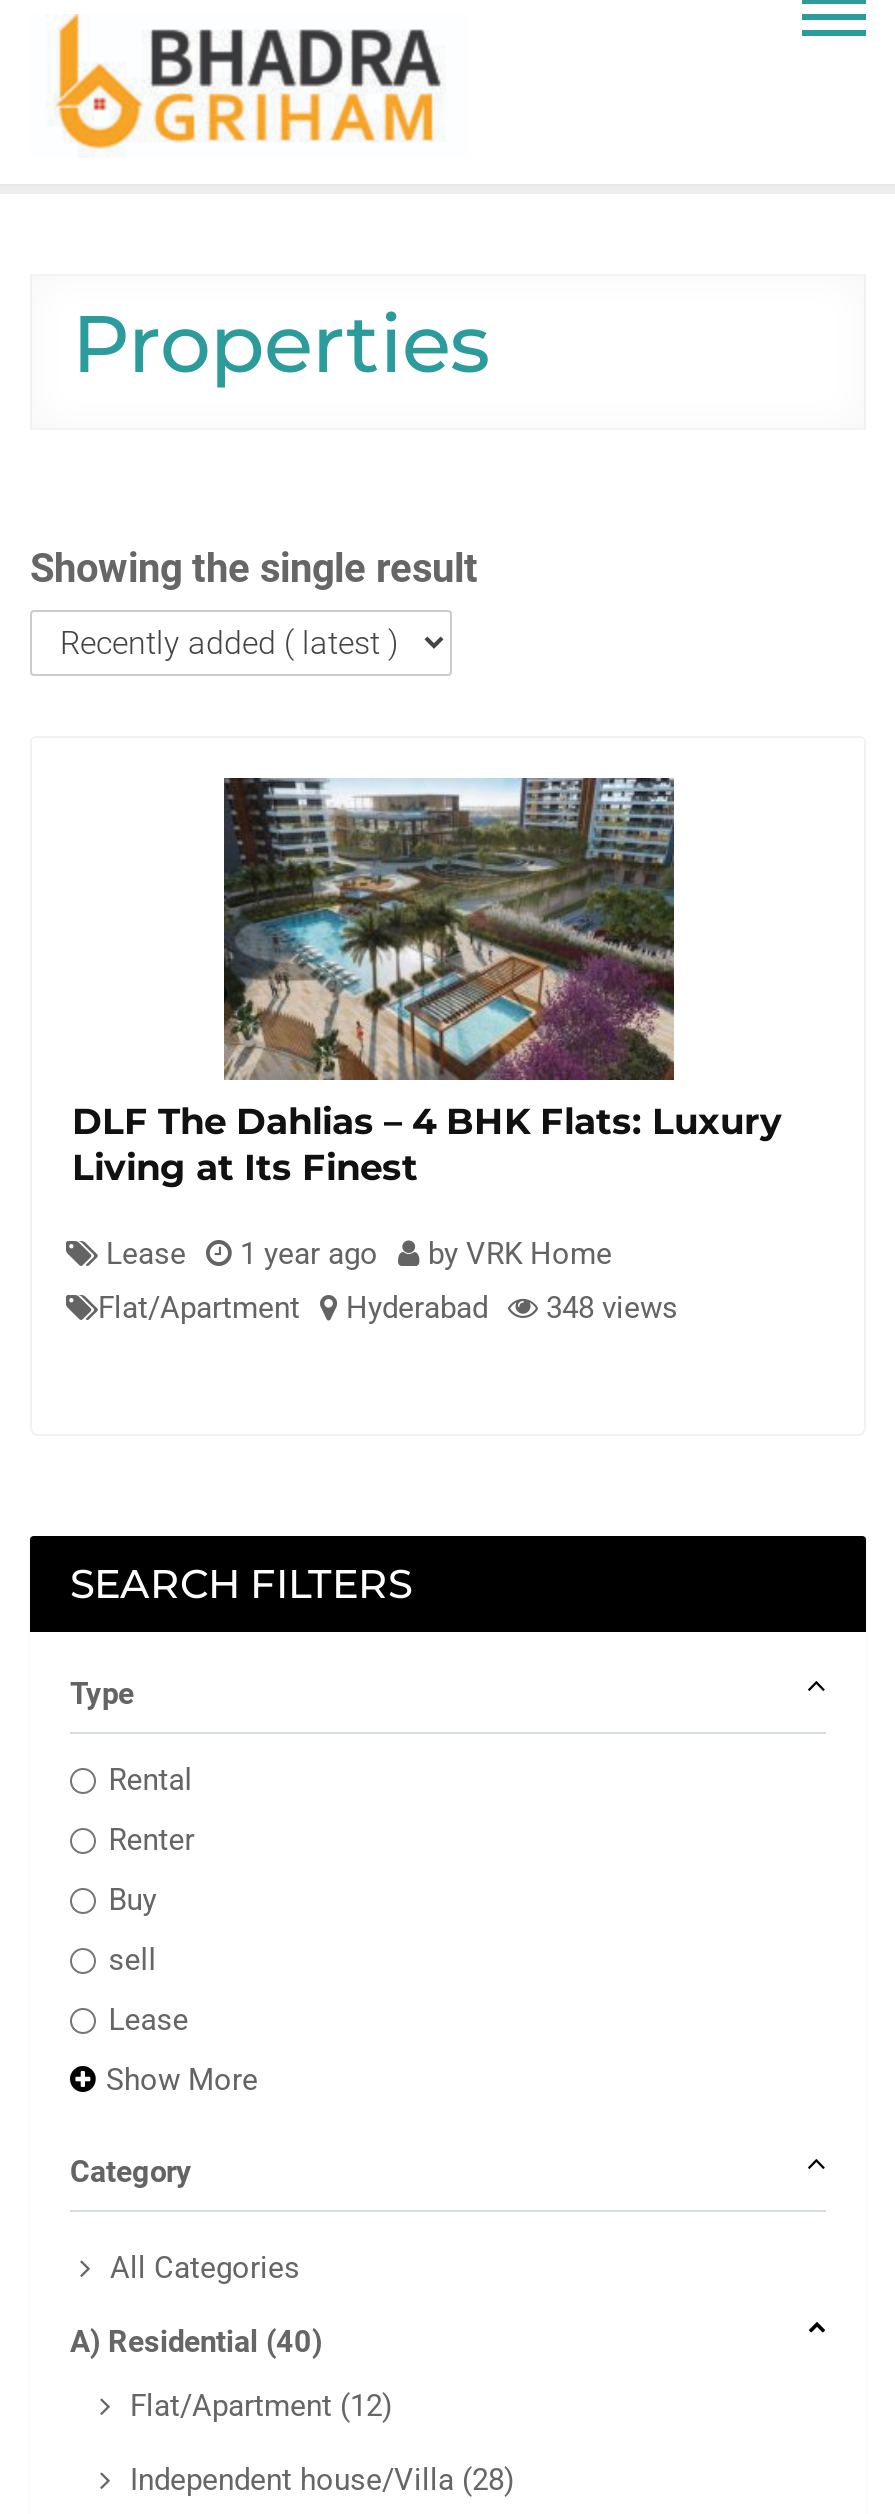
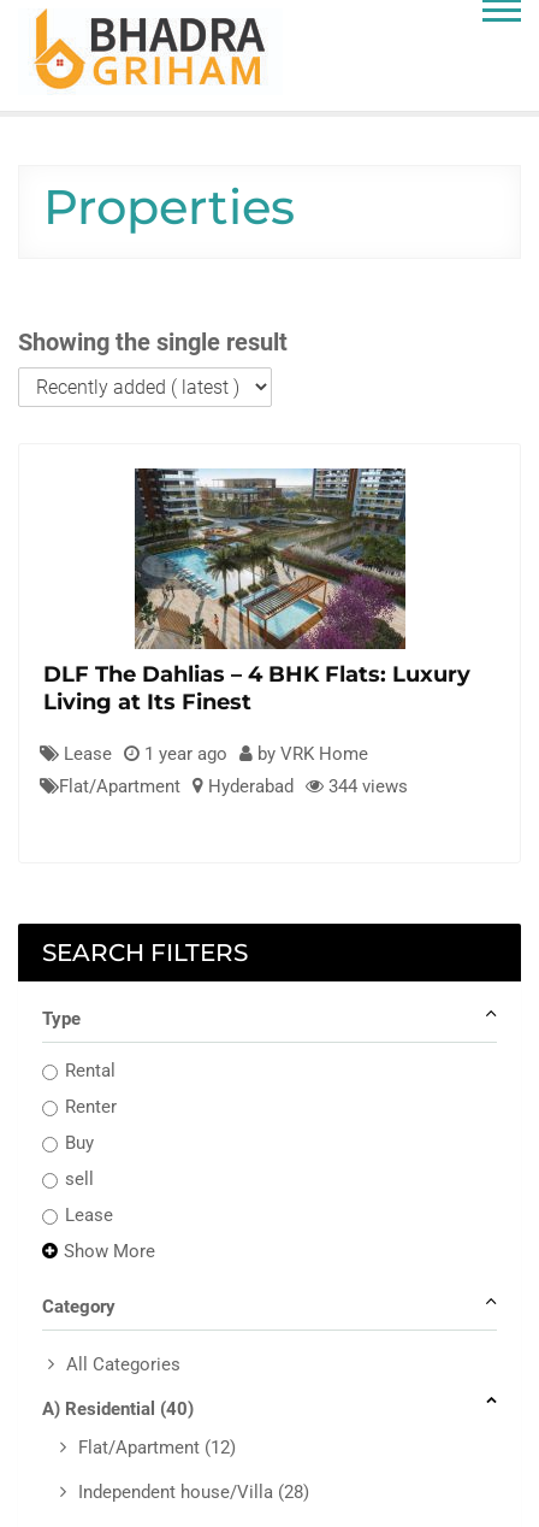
- Flat/Apartment Hyderabad 348 views
+ Flat/Apartment Hyderabad 344 views
